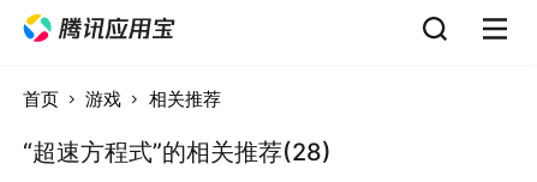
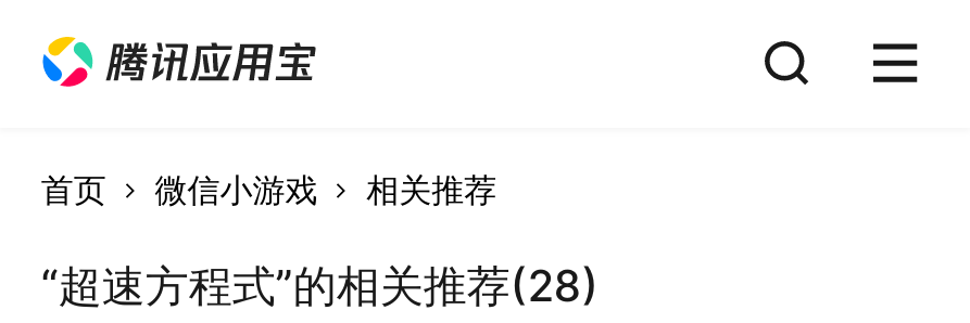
- 游戏
+ 微信小游戏
